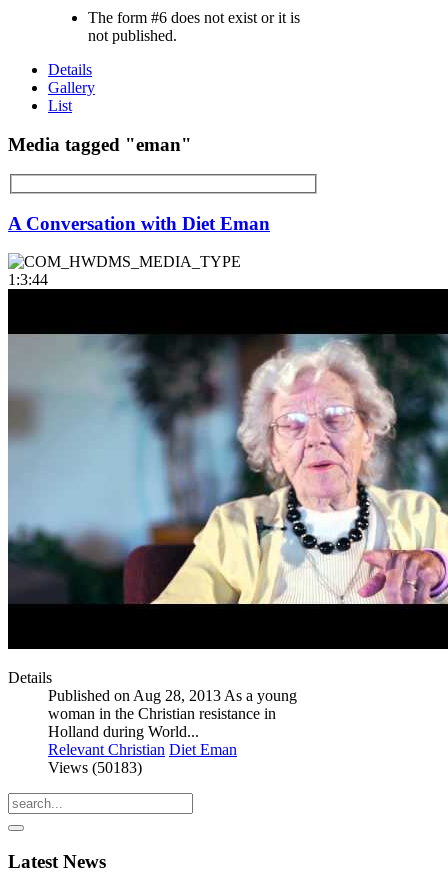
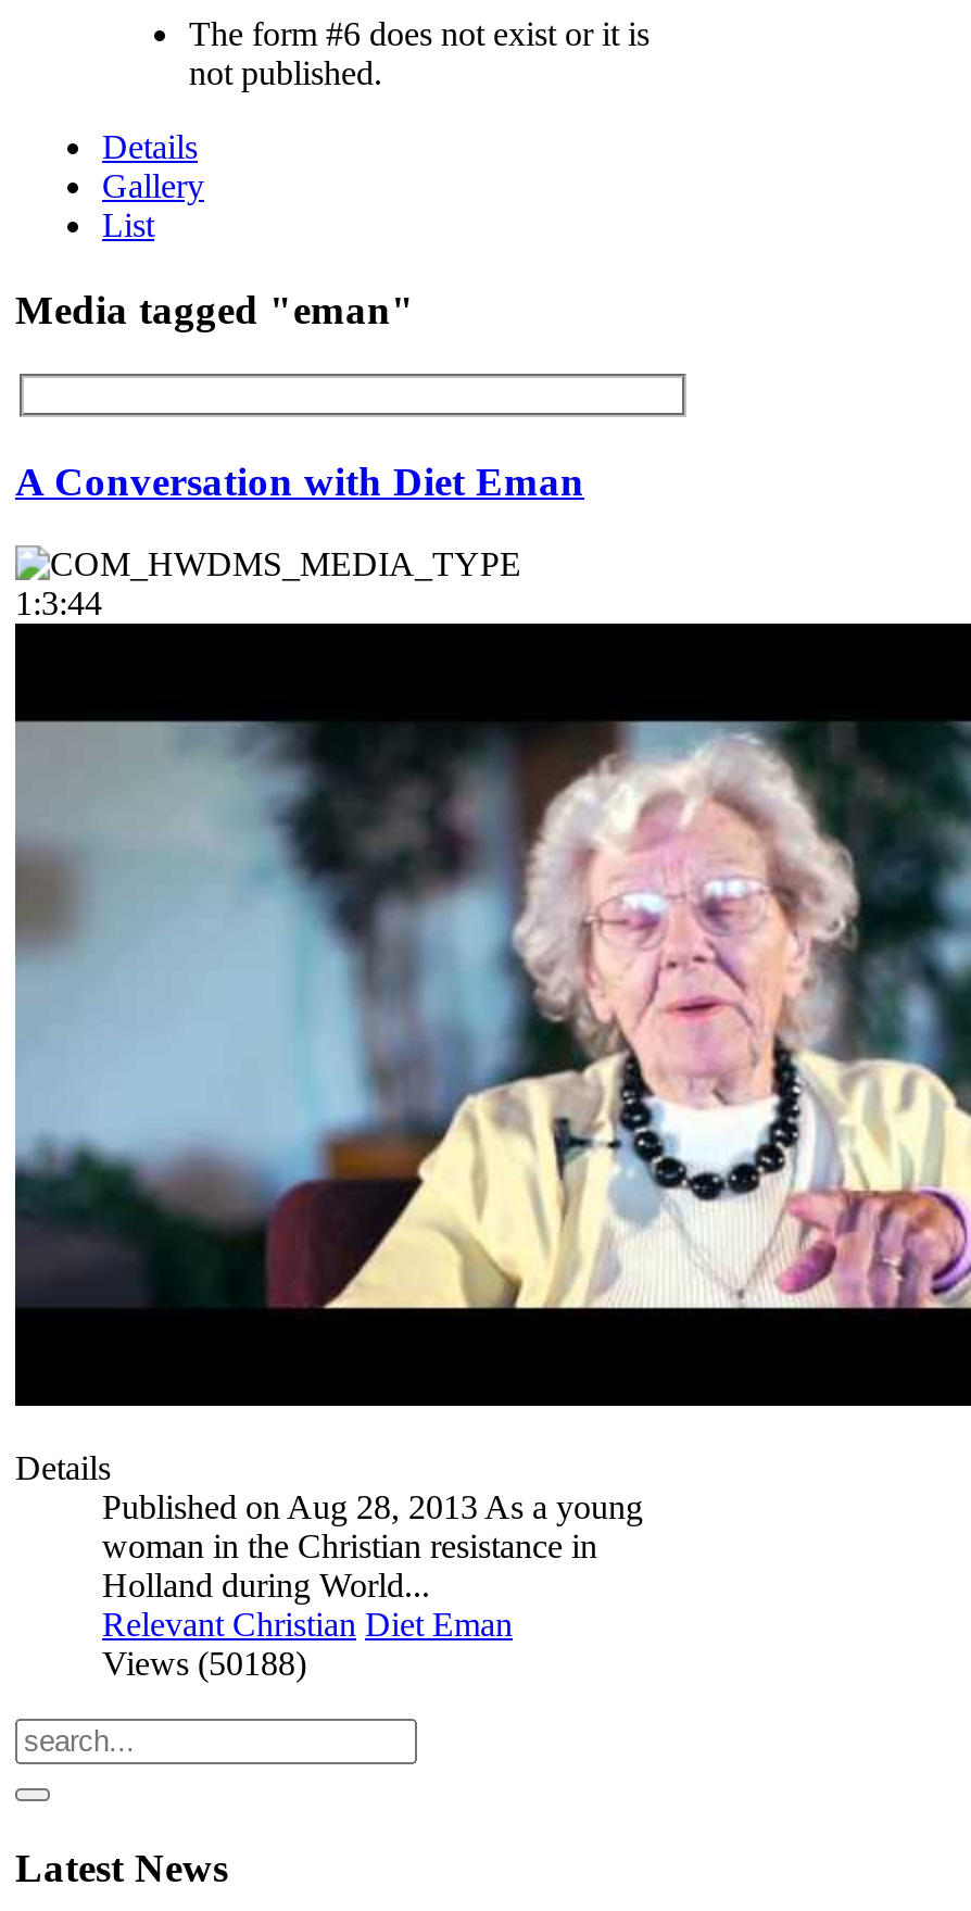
- Views (50183)
+ Views (50188)
